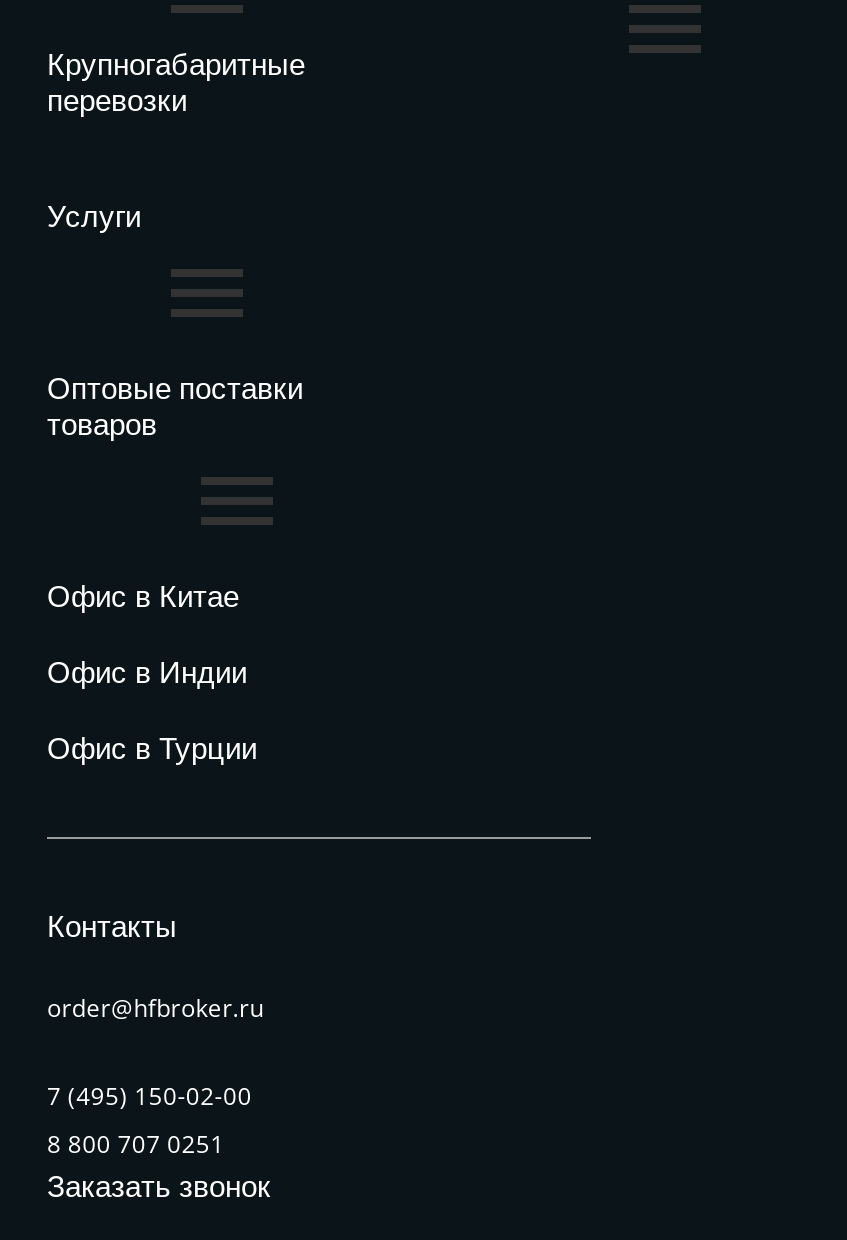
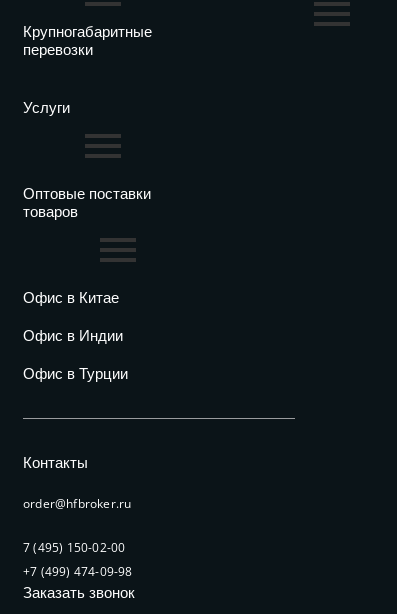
- 8 800 707 0251
+ +7 (499) 474-09-98
